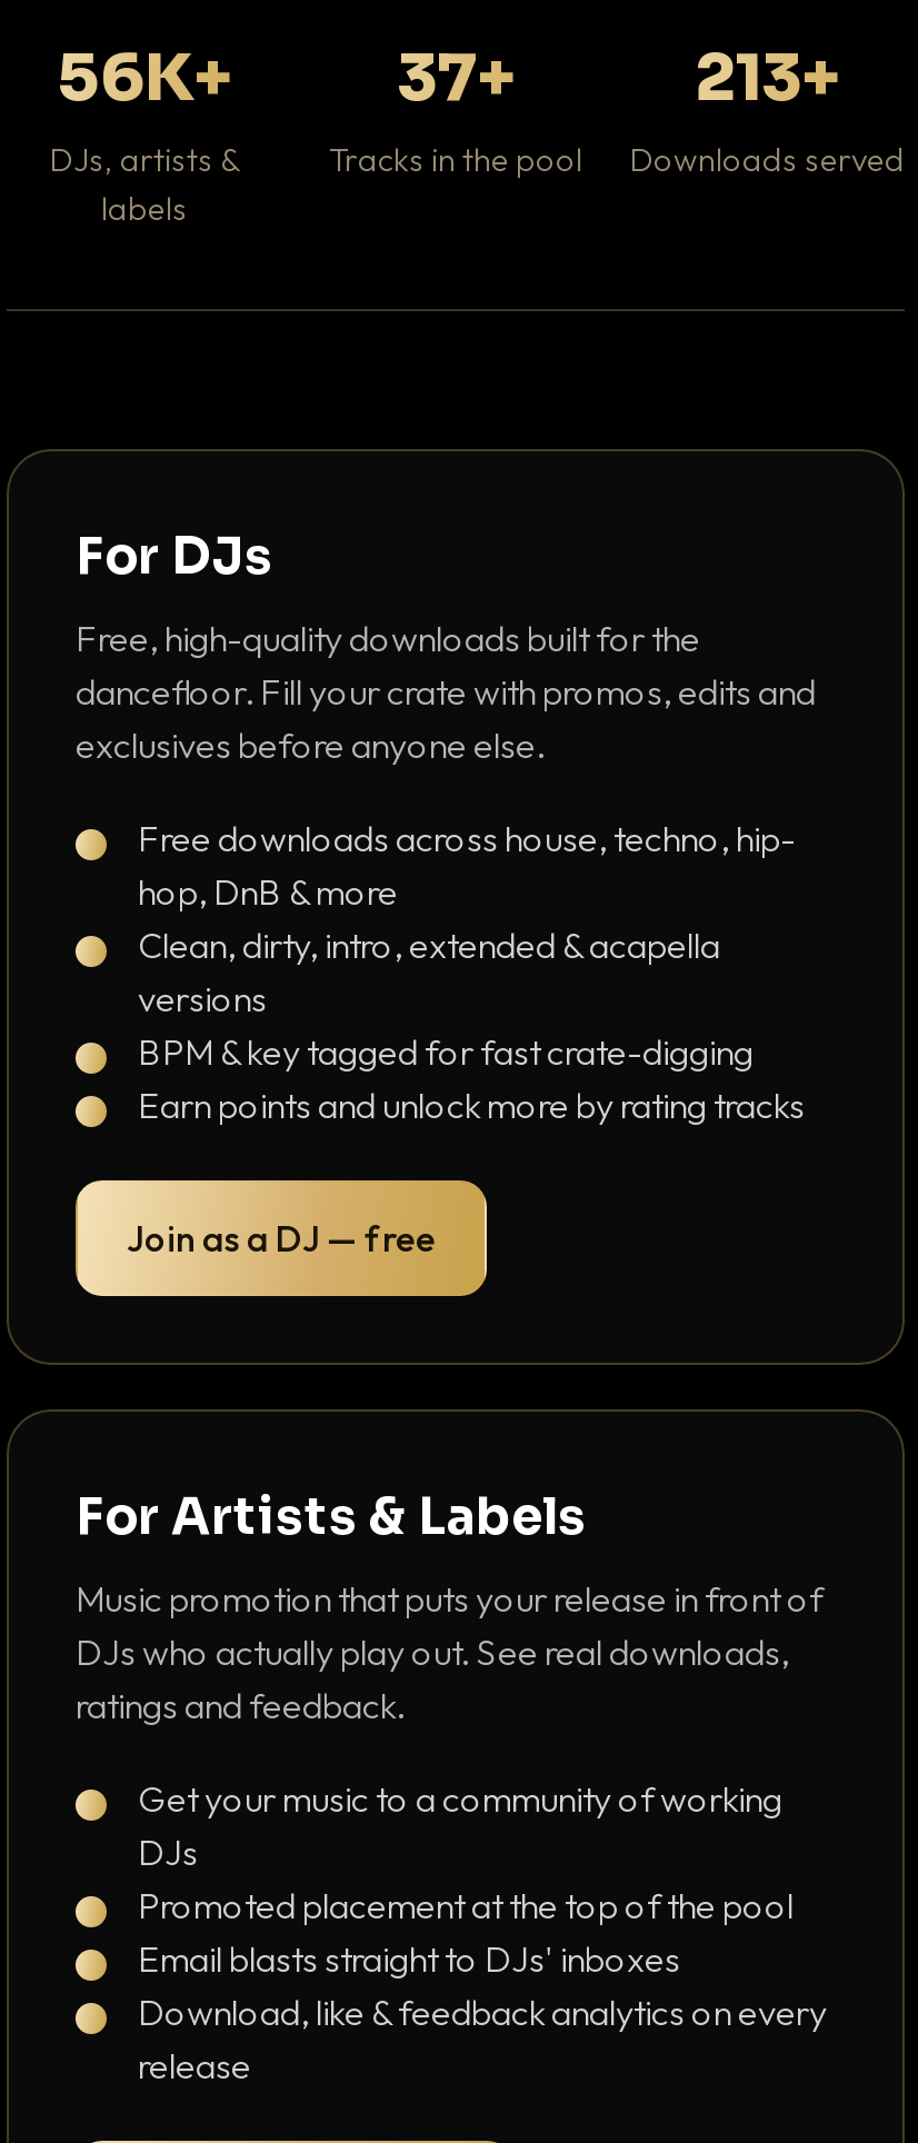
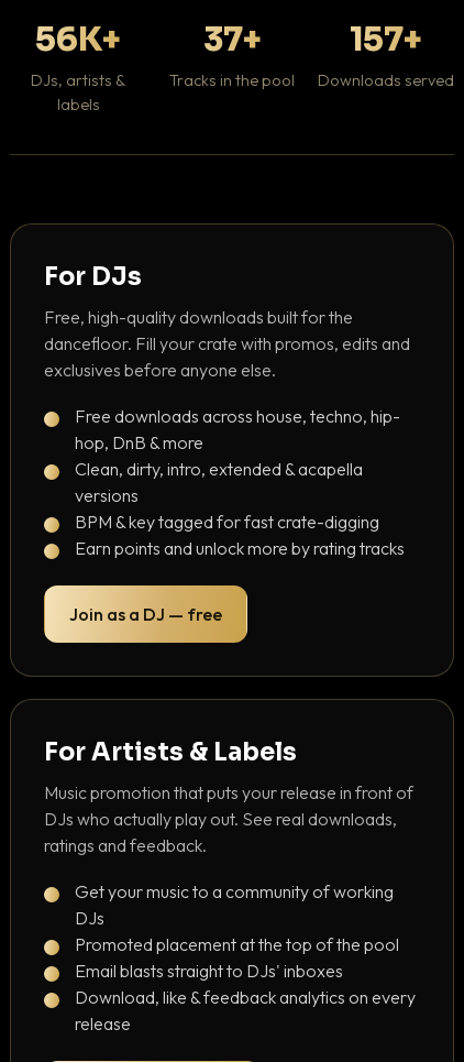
- 213+
+ 157+
